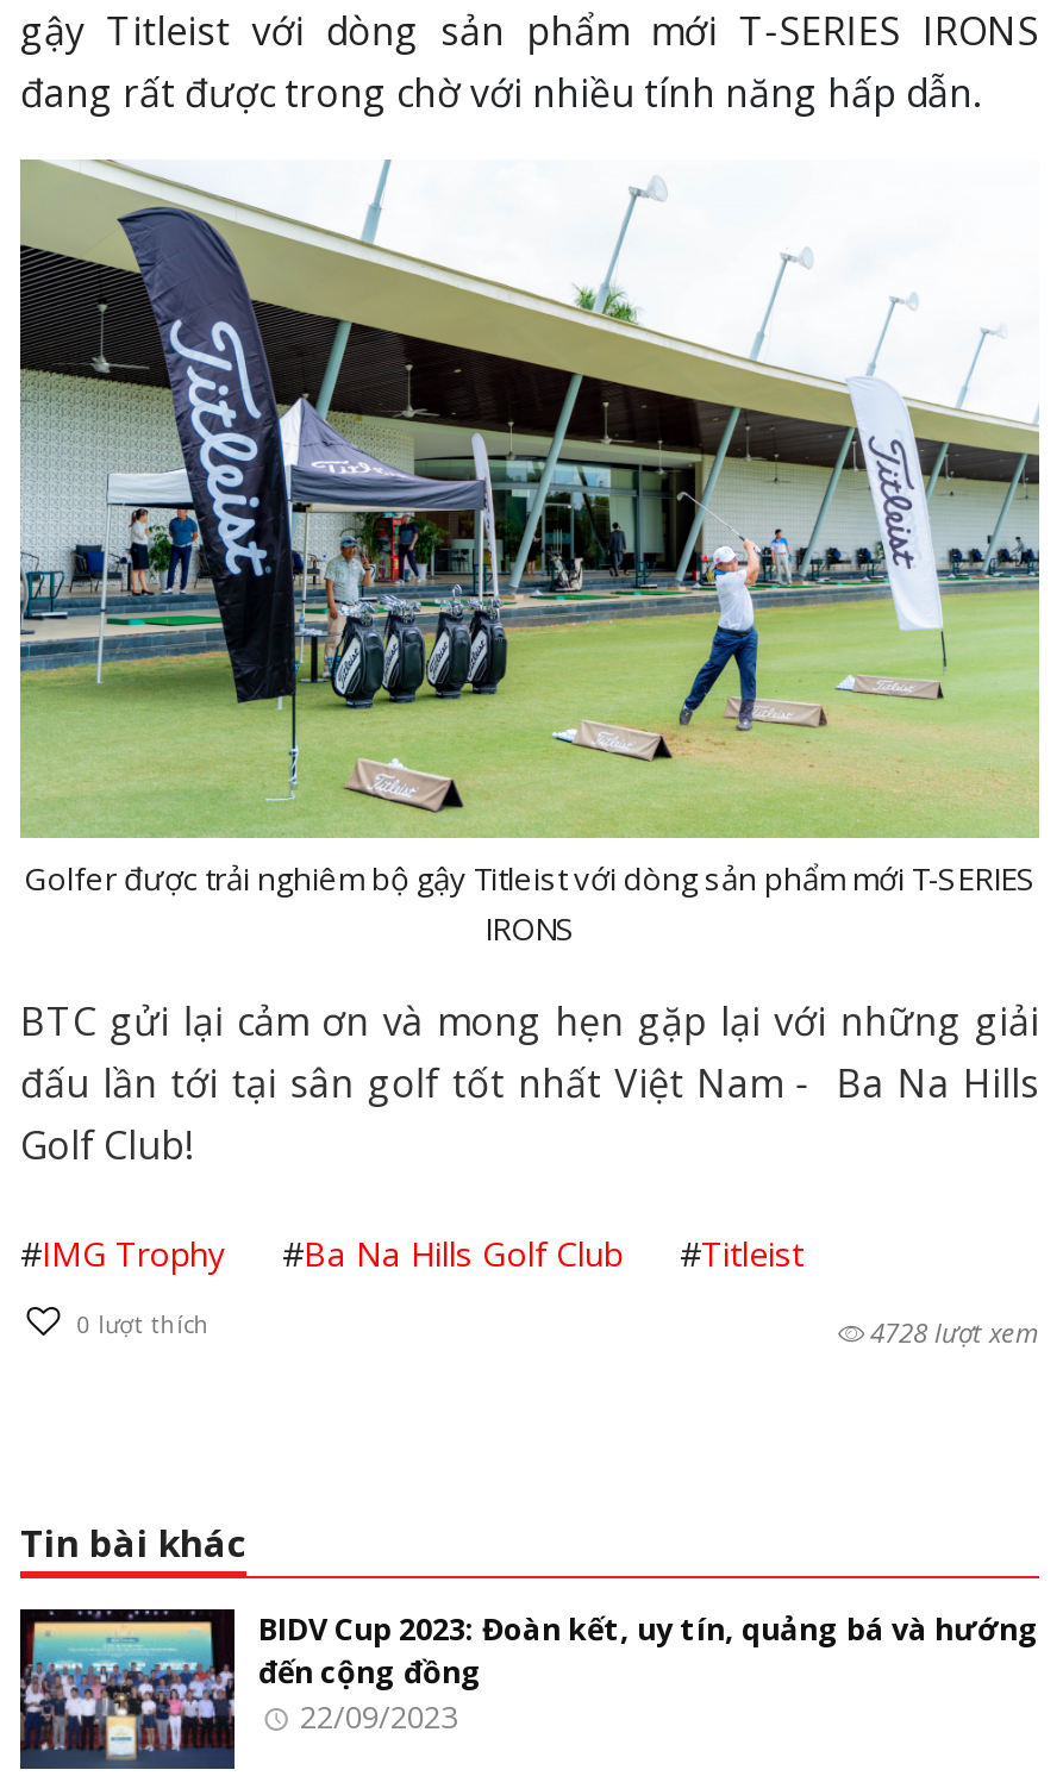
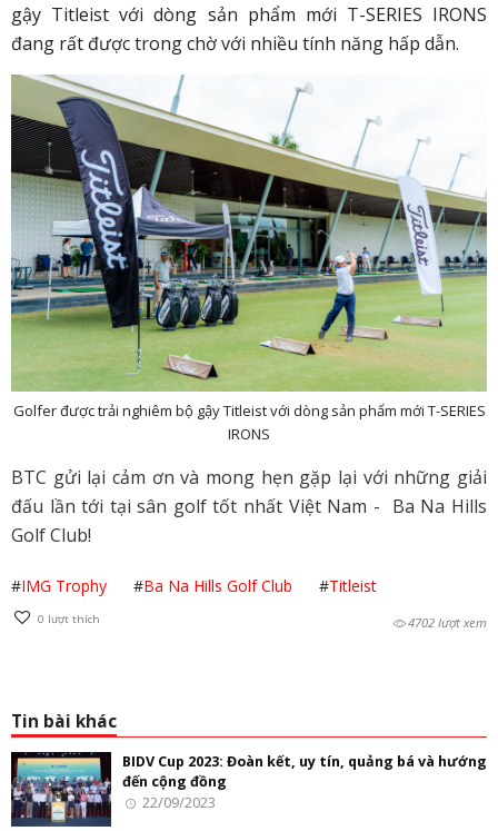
- 4728 lượt xem
+ 4702 lượt xem
